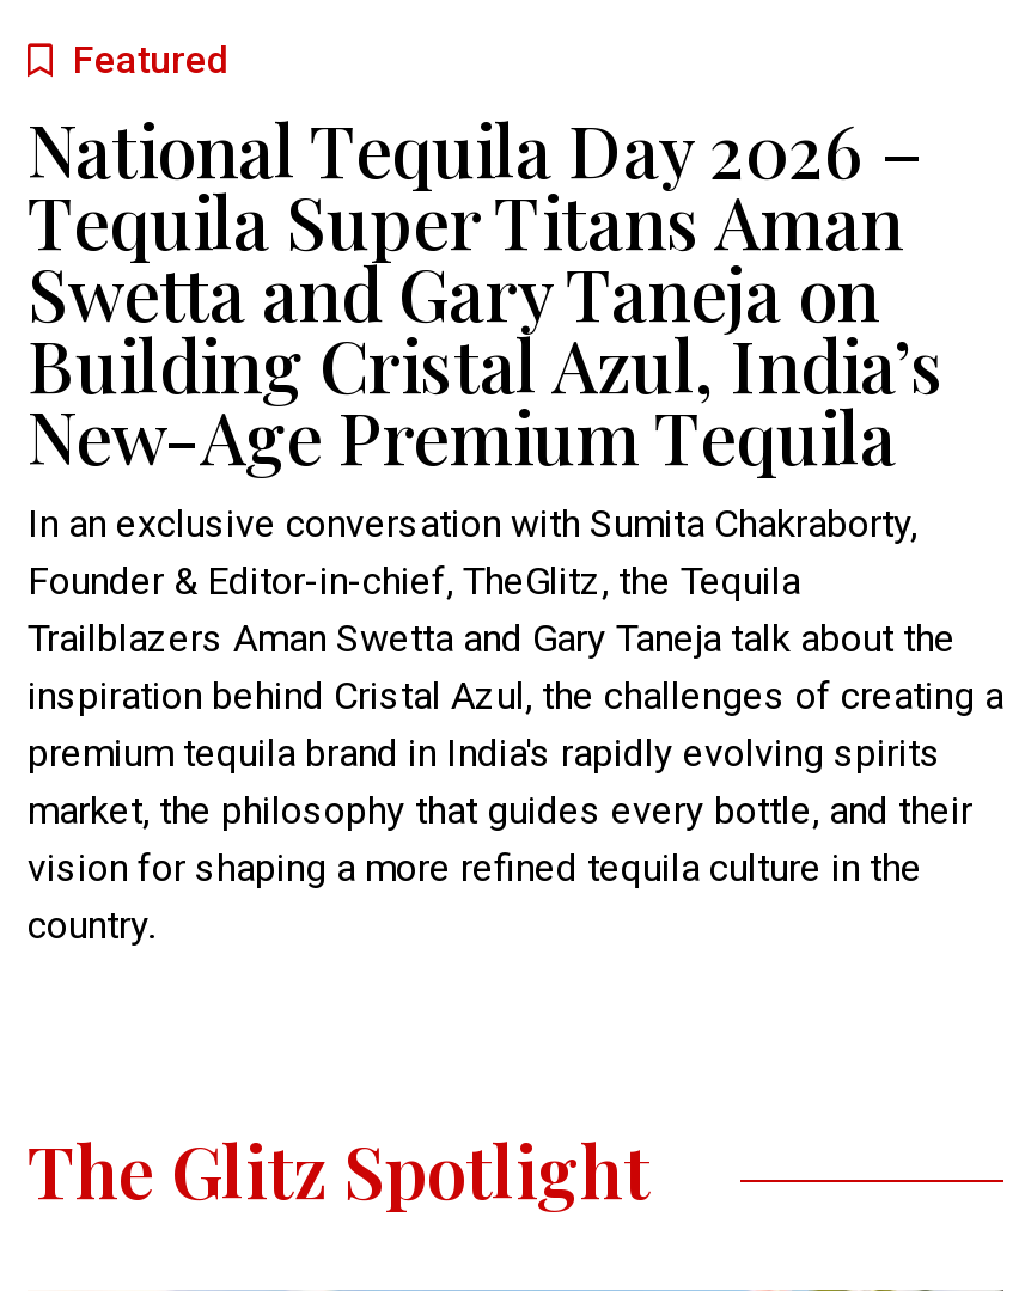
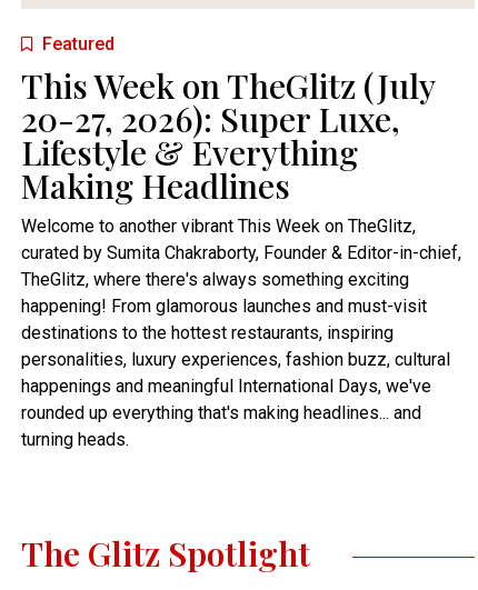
- National Tequila Day 2026 –
- Tequila Super Titans Aman
- Swetta and Gary Taneja on
- Building Cristal Azul, India’s
- New-Age Premium Tequila
- In an exclusive conversation with Sumita Chakraborty,
- Founder & Editor-in-chief, TheGlitz, the Tequila
- Trailblazers Aman Swetta and Gary Taneja talk about the
- inspiration behind Cristal Azul, the challenges of creating a
- premium tequila brand in India's rapidly evolving spirits
- market, the philosophy that guides every bottle, and their
- vision for shaping a more refined tequila culture in the
- country.
+ This Week on TheGlitz (July
+ 20-27, 2026): Super Luxe,
+ Lifestyle & Everything
+ Making Headlines
+ Welcome to another vibrant This Week on TheGlitz,
+ curated by Sumita Chakraborty, Founder & Editor-in-chief,
+ TheGlitz, where there's always something exciting
+ happening! From glamorous launches and must-visit
+ destinations to the hottest restaurants, inspiring
+ personalities, luxury experiences, fashion buzz, cultural
+ happenings and meaningful International Days, we've
+ rounded up everything that's making headlines... and
+ turning heads.
